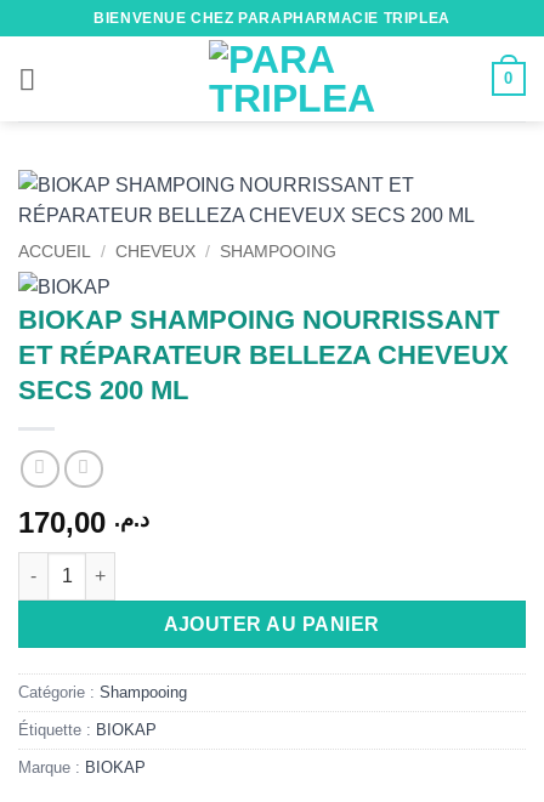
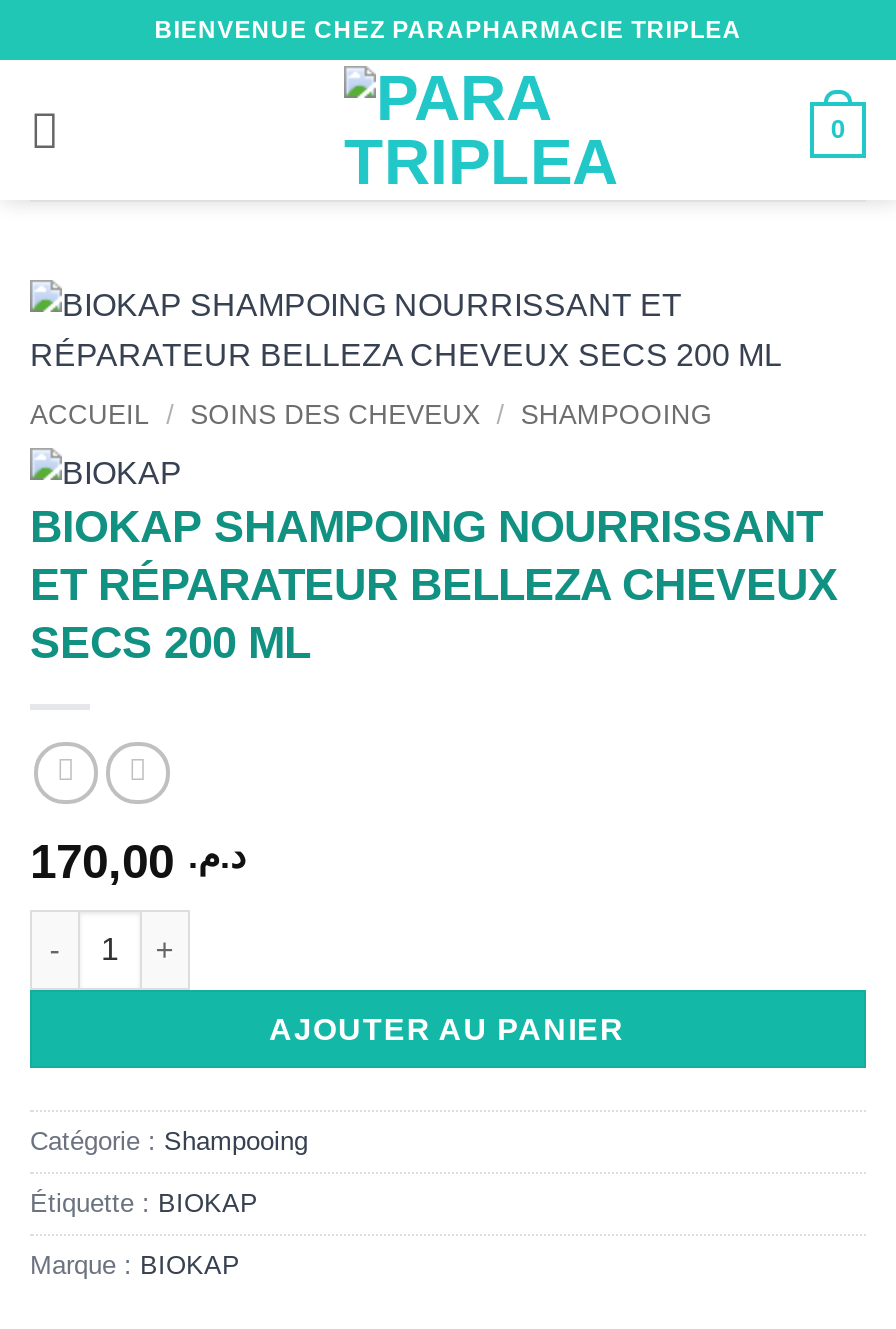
- ACCUEIL / CHEVEUX / SHAMPOOING
+ ACCUEIL / SOINS DES CHEVEUX / SHAMPOOING
